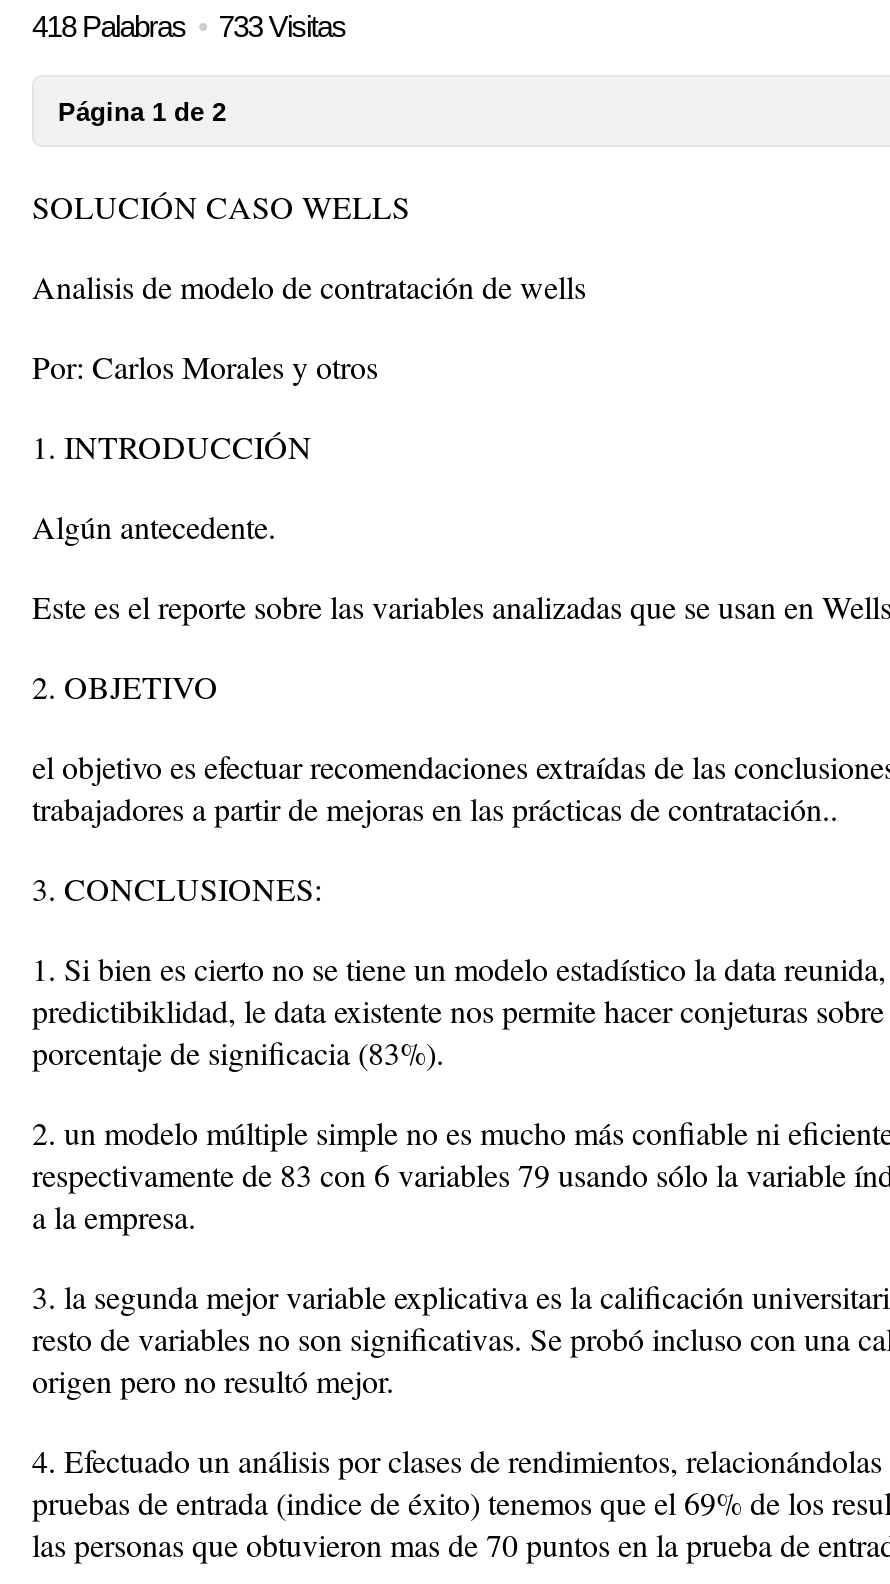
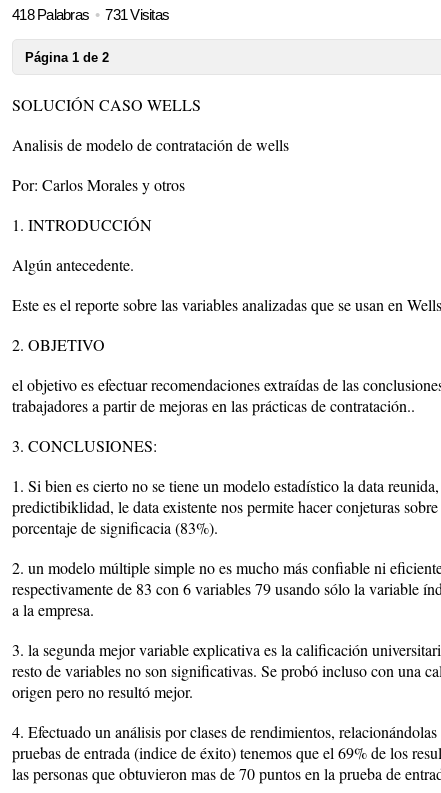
- 418 Palabras 733 Visitas
+ 418 Palabras 731 Visitas
